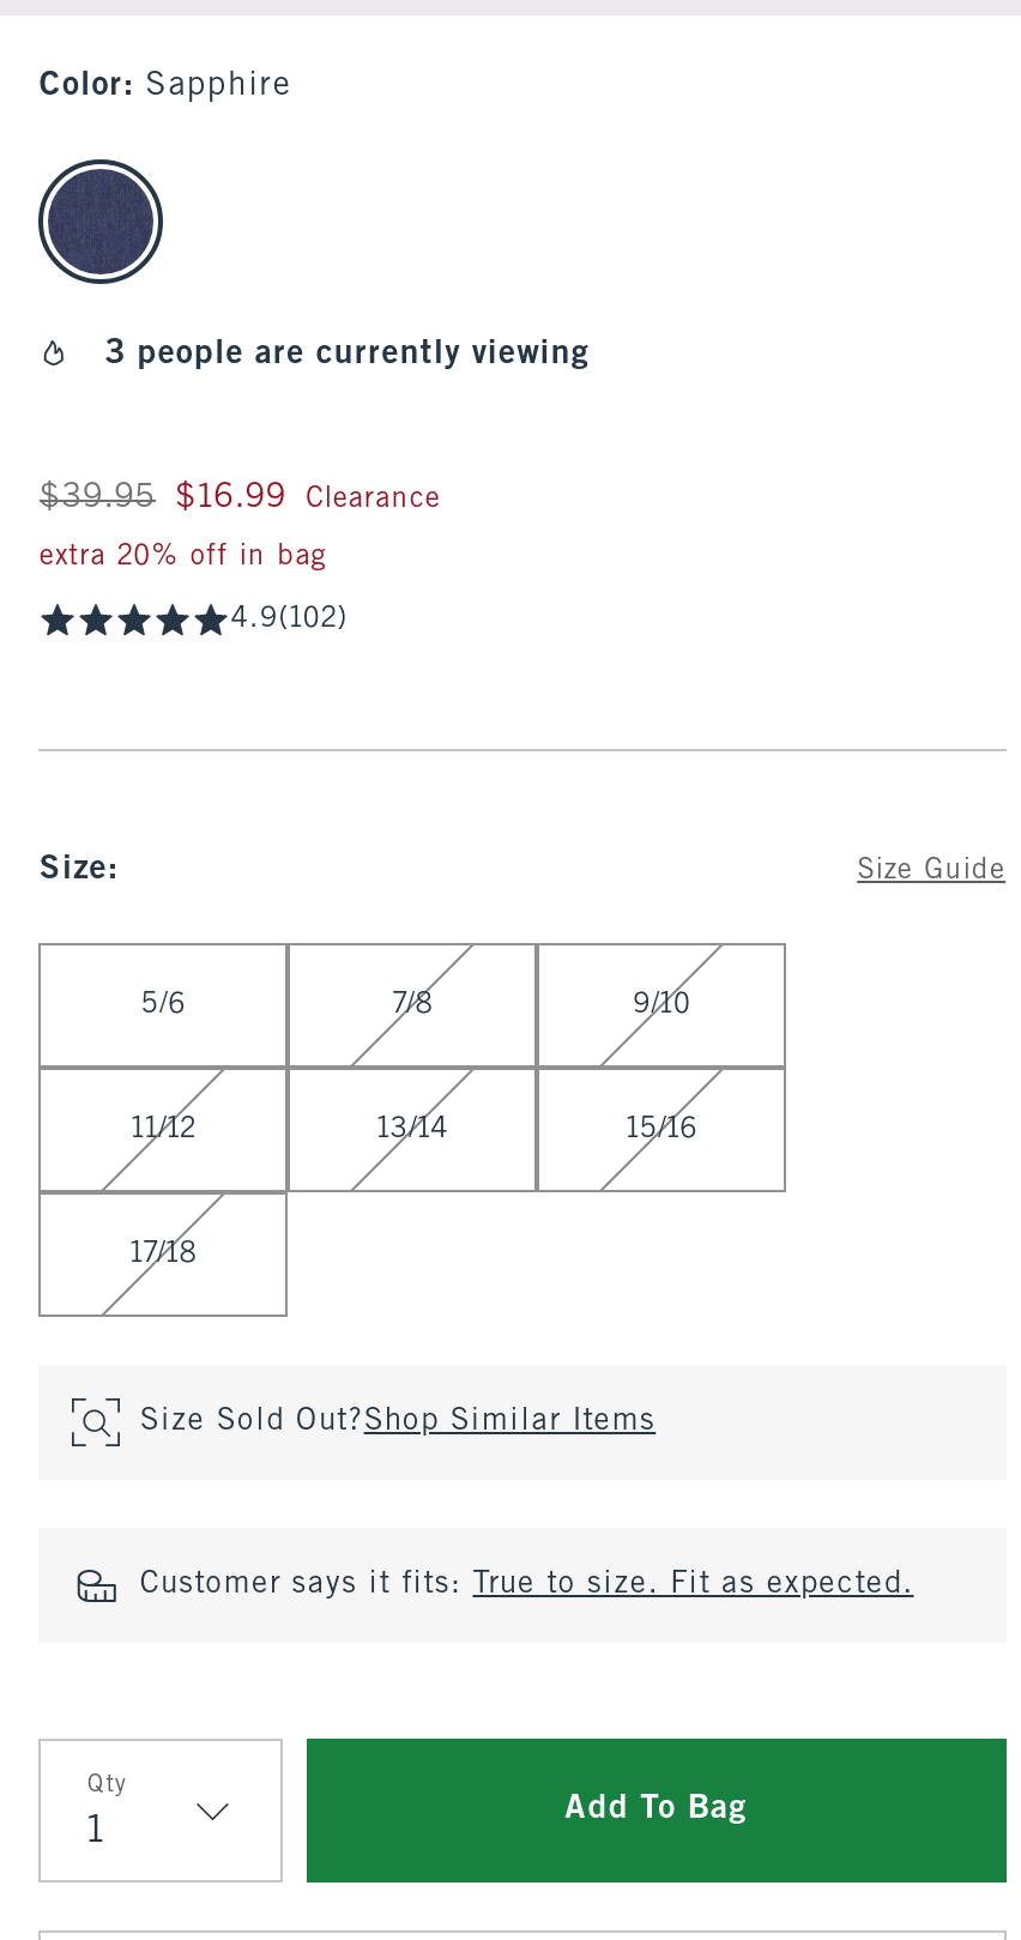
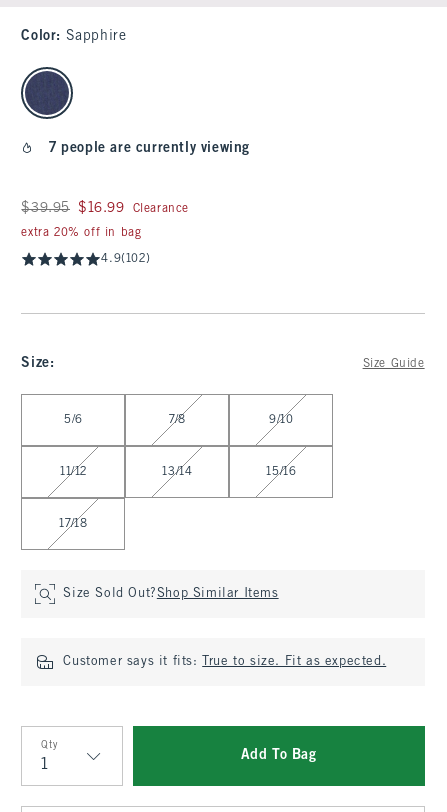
- 3 people are currently viewing
+ 7 people are currently viewing
